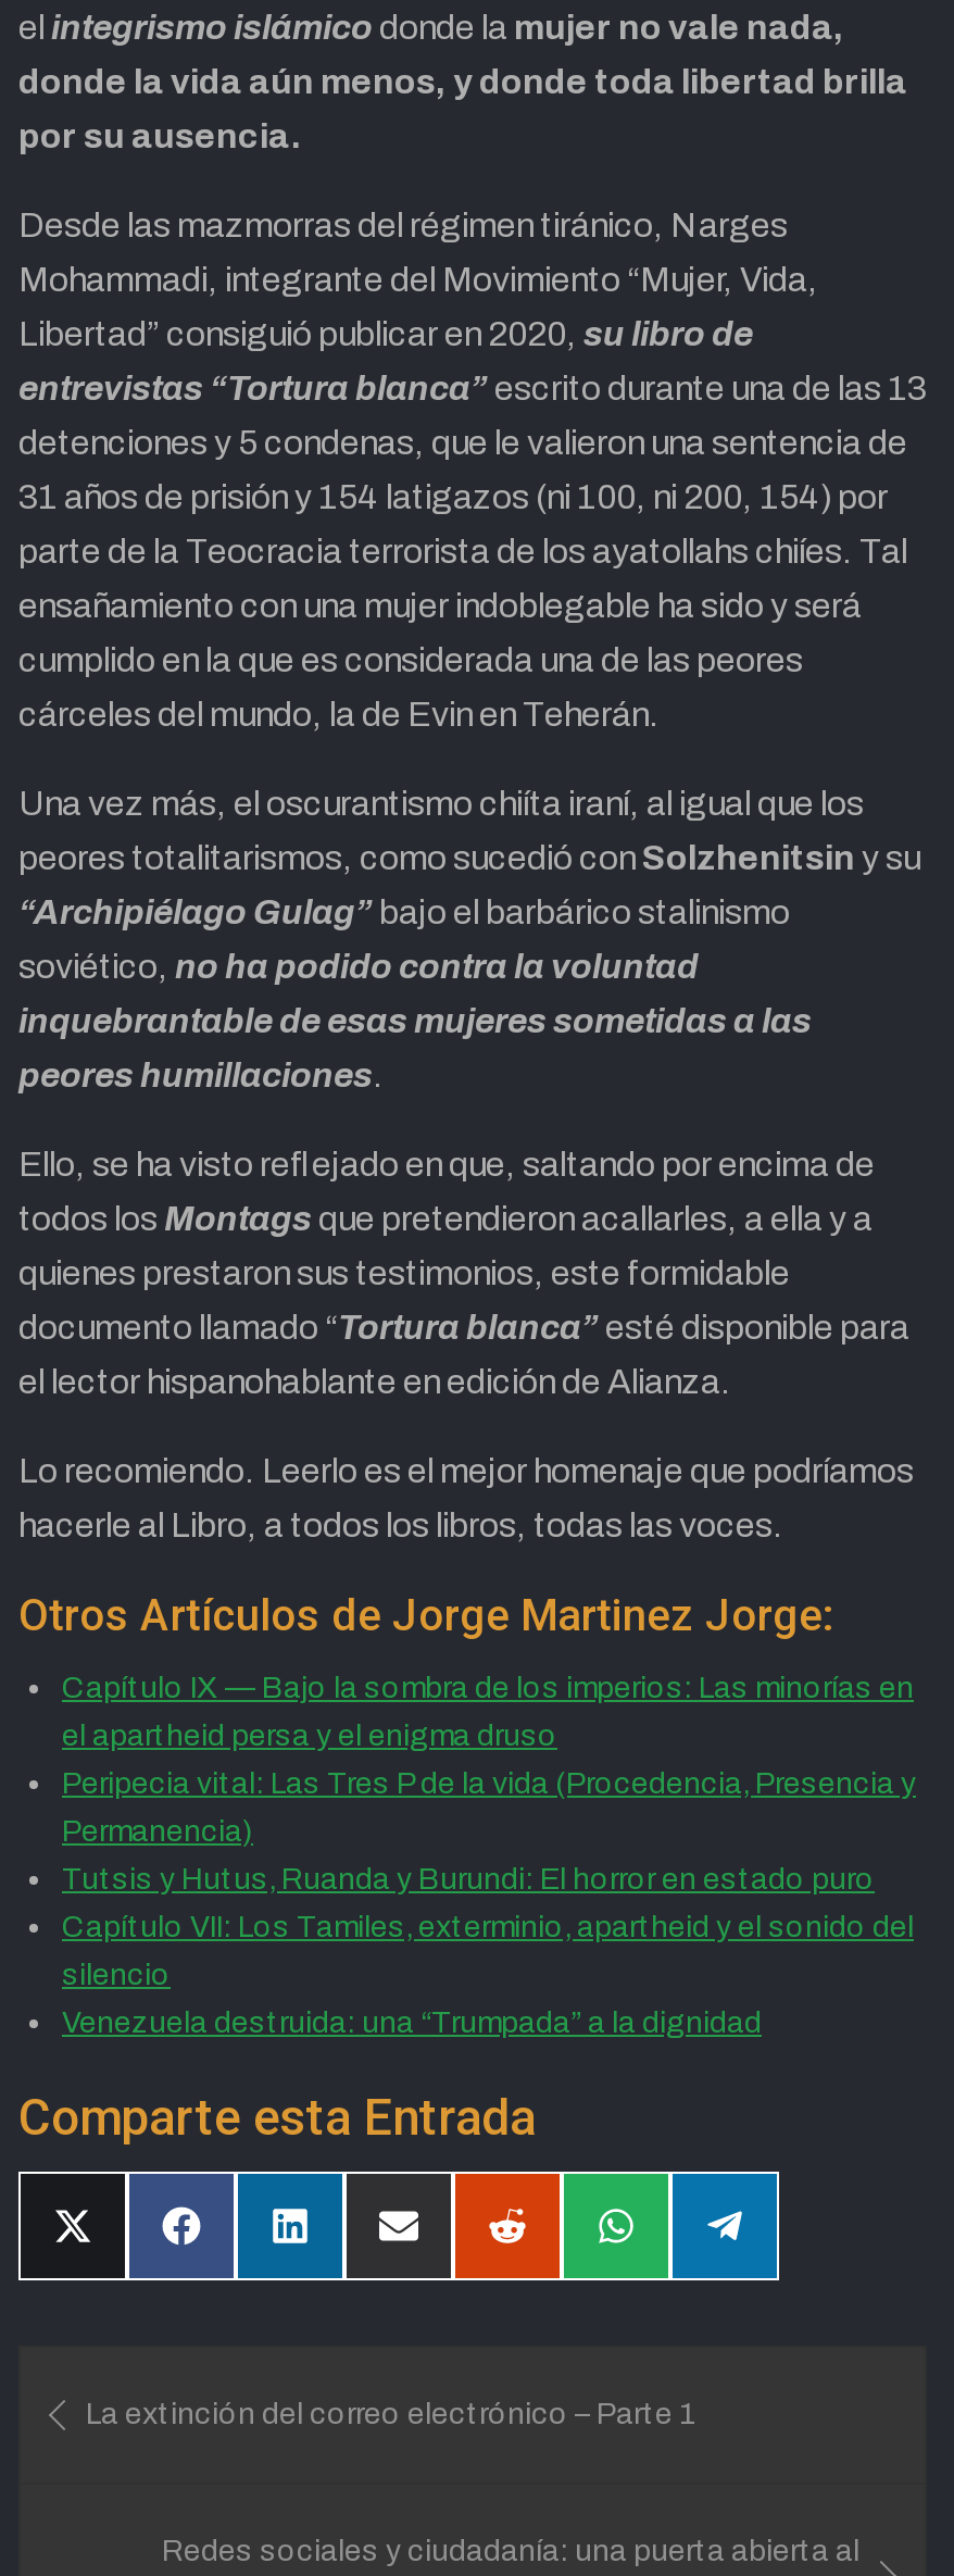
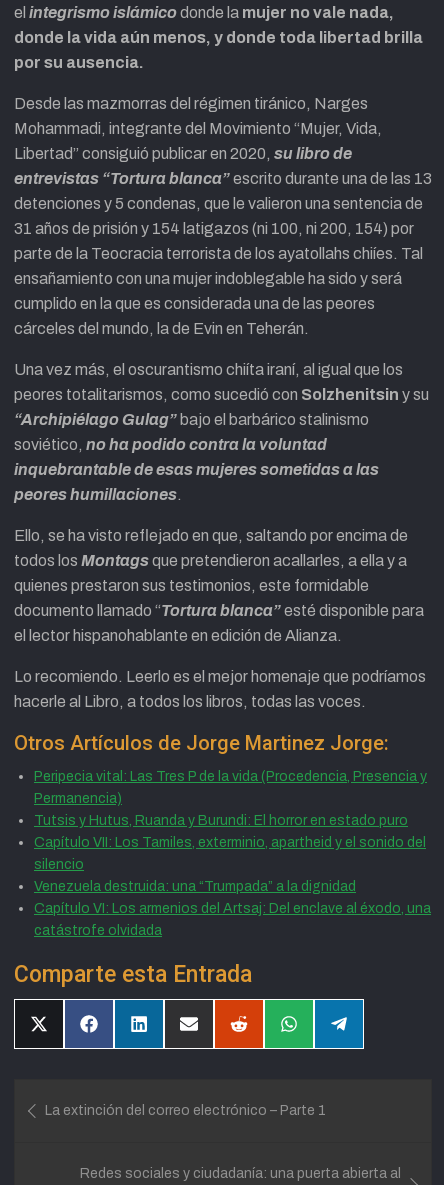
- Capítulo IX — Bajo la sombra de los imperios: Las minorías en
- el apartheid persa y el enigma druso

moved up: Peripecia vital: Las Tres P de la vida (Procedencia, Presencia y | Permanencia) | Tutsis y Hutus, Ruanda y Burundi: El horror en estado puro | Capítulo VII: Los Tamiles, exterminio, apartheid y el sonido del | silencio | Venezuela destruida: una “Trumpada” a la dignidad

+ Capítulo VI: Los armenios del Artsaj: Del enclave al éxodo, una
+ catástrofe olvidada
